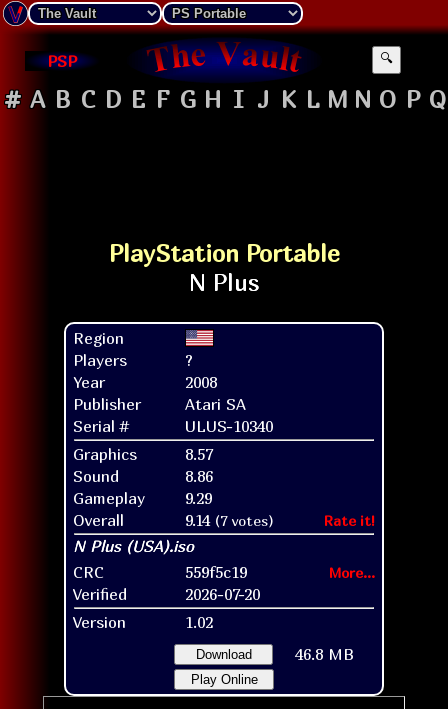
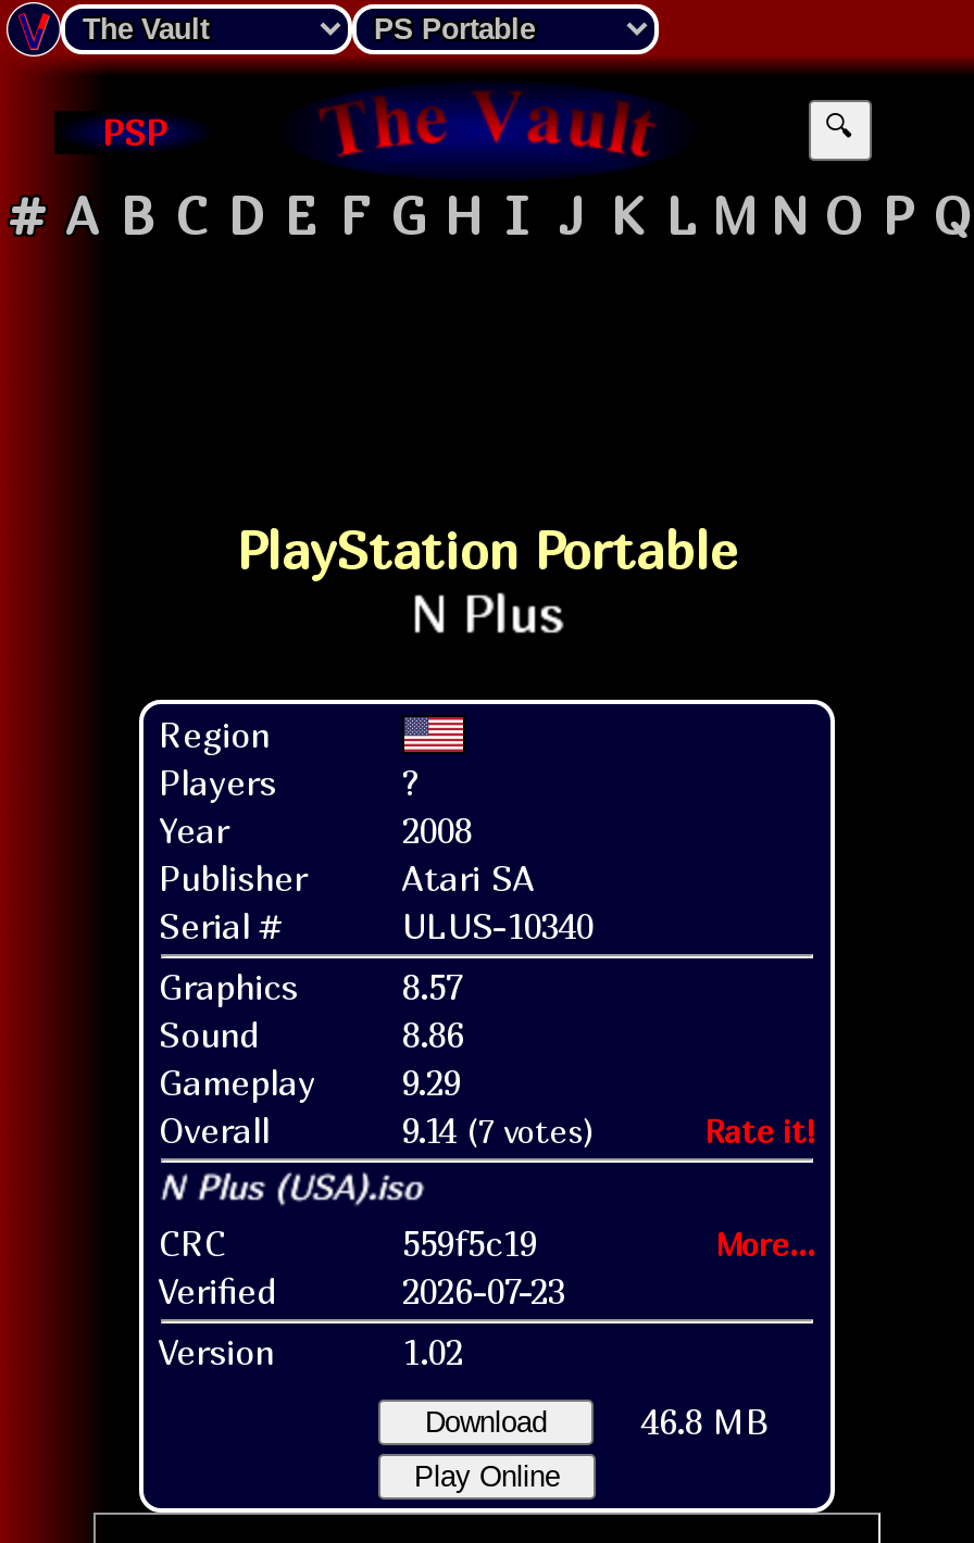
- 2026-07-20
+ 2026-07-23
